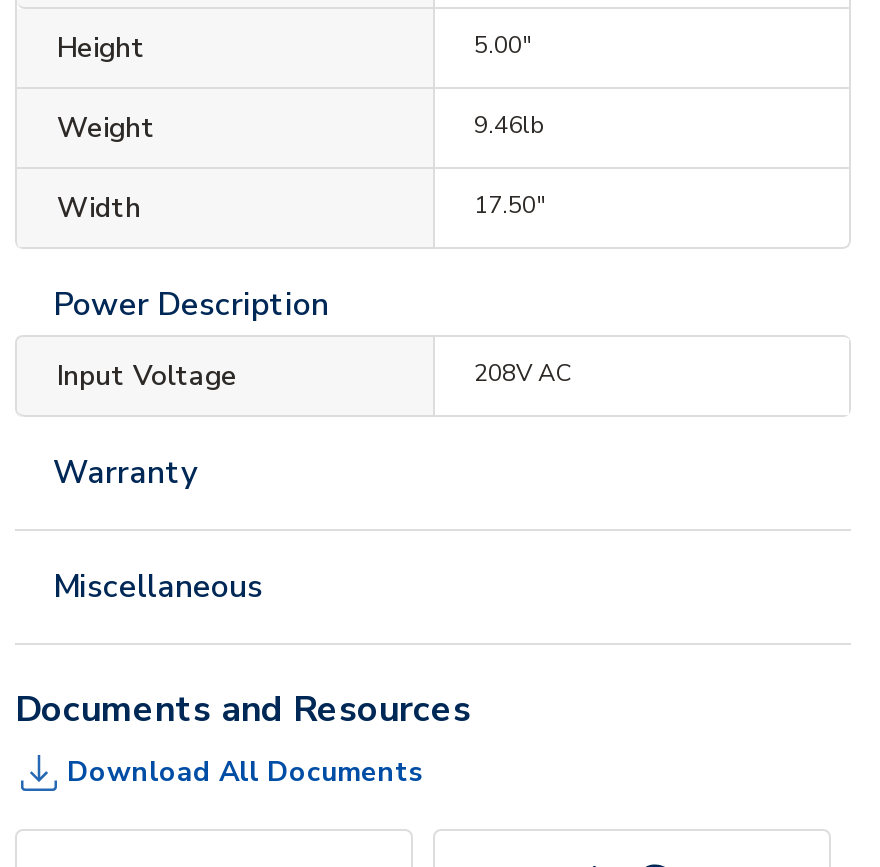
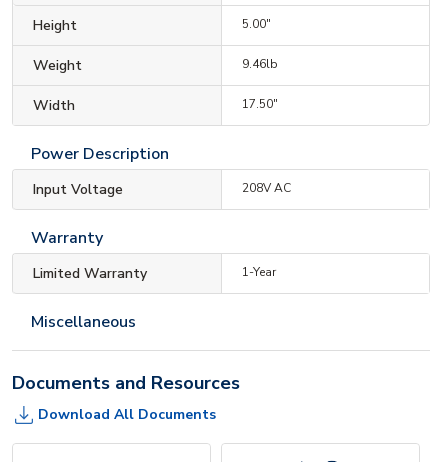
+ Limited Warranty
+ 1-Year
